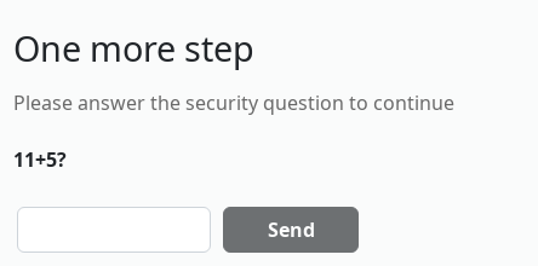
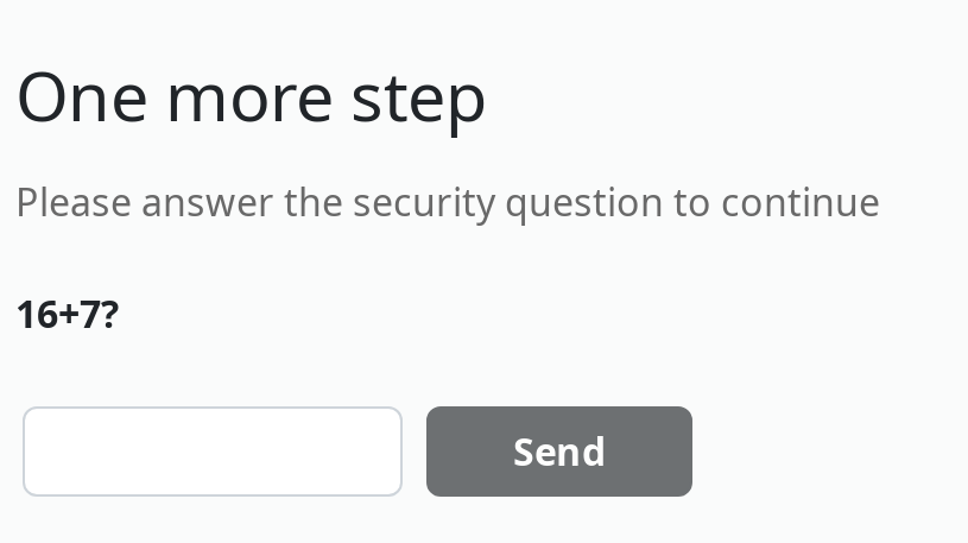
- 11+5?
+ 16+7?
